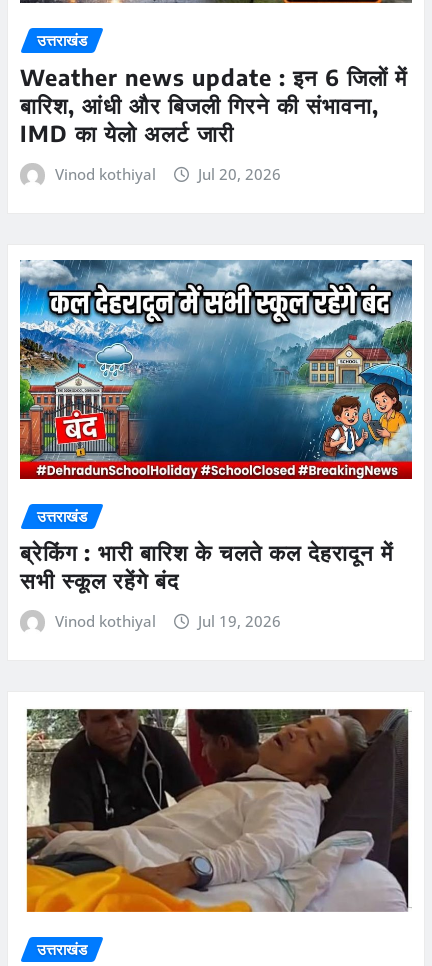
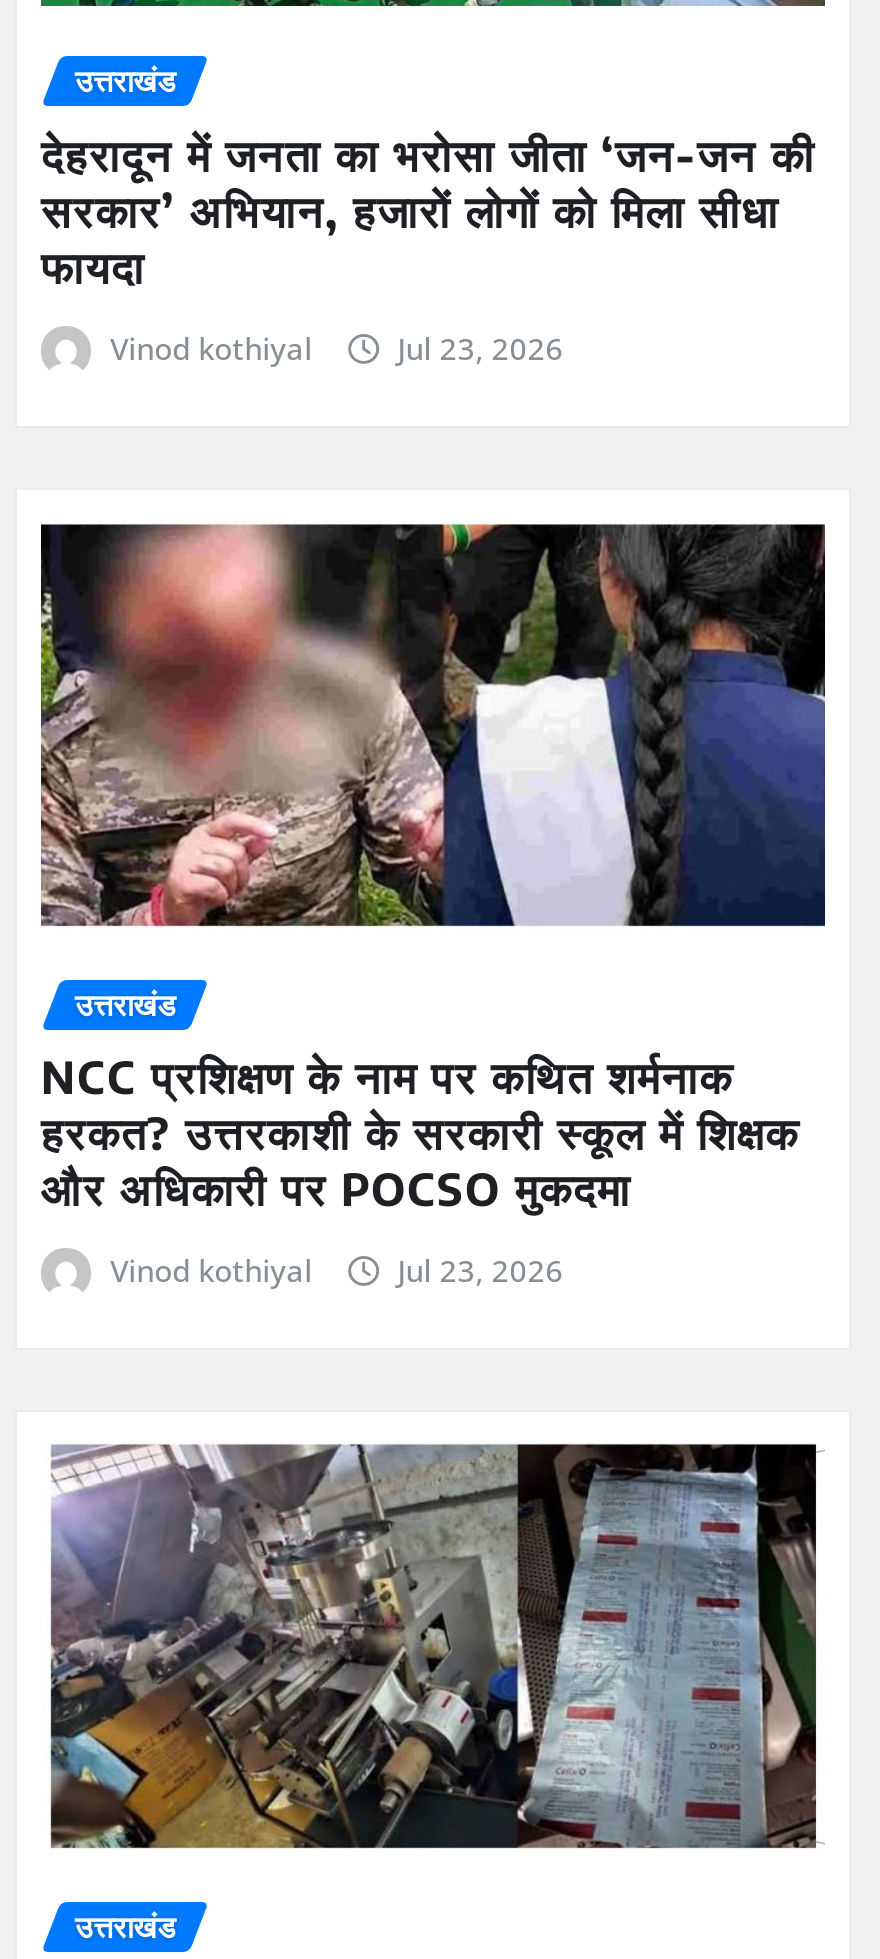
- Weather news update : इन 6 जिलों में
- बारिश, आंधी और बिजली गिरने की संभावना,
- IMD का येलो अलर्ट जारी
+ देहरादून में जनता का भरोसा जीता ‘जन-जन की
+ सरकार’ अभियान, हजारों लोगों को मिला सीधा
+ फायदा

- Jul 20, 2026
+ Jul 23, 2026

- [image]
+ [image]

- ब्रेकिंग : भारी बारिश के चलते कल देहरादून में
- सभी स्कूल रहेंगे बंद
+ NCC प्रशिक्षण के नाम पर कथित शर्मनाक
+ हरकत? उत्तरकाशी के सरकारी स्कूल में शिक्षक
+ और अधिकारी पर POCSO मुकदमा

- Jul 19, 2026
+ Jul 23, 2026

- [image]
+ [image]
